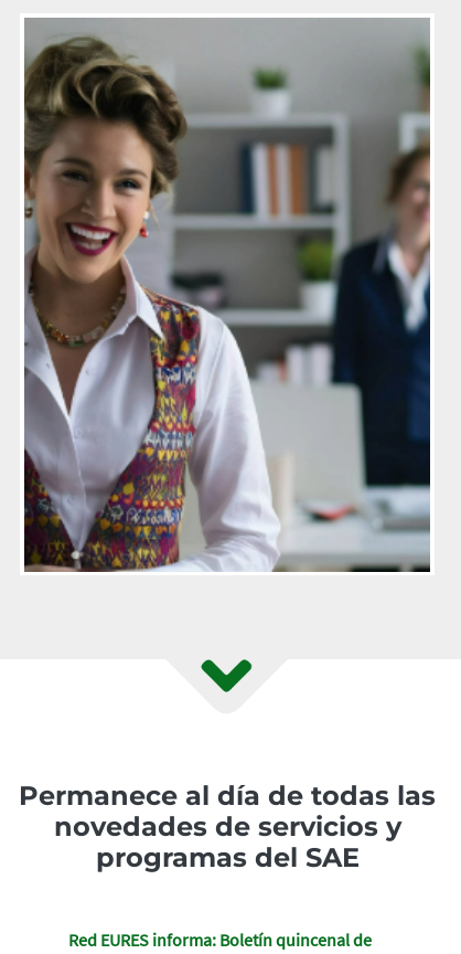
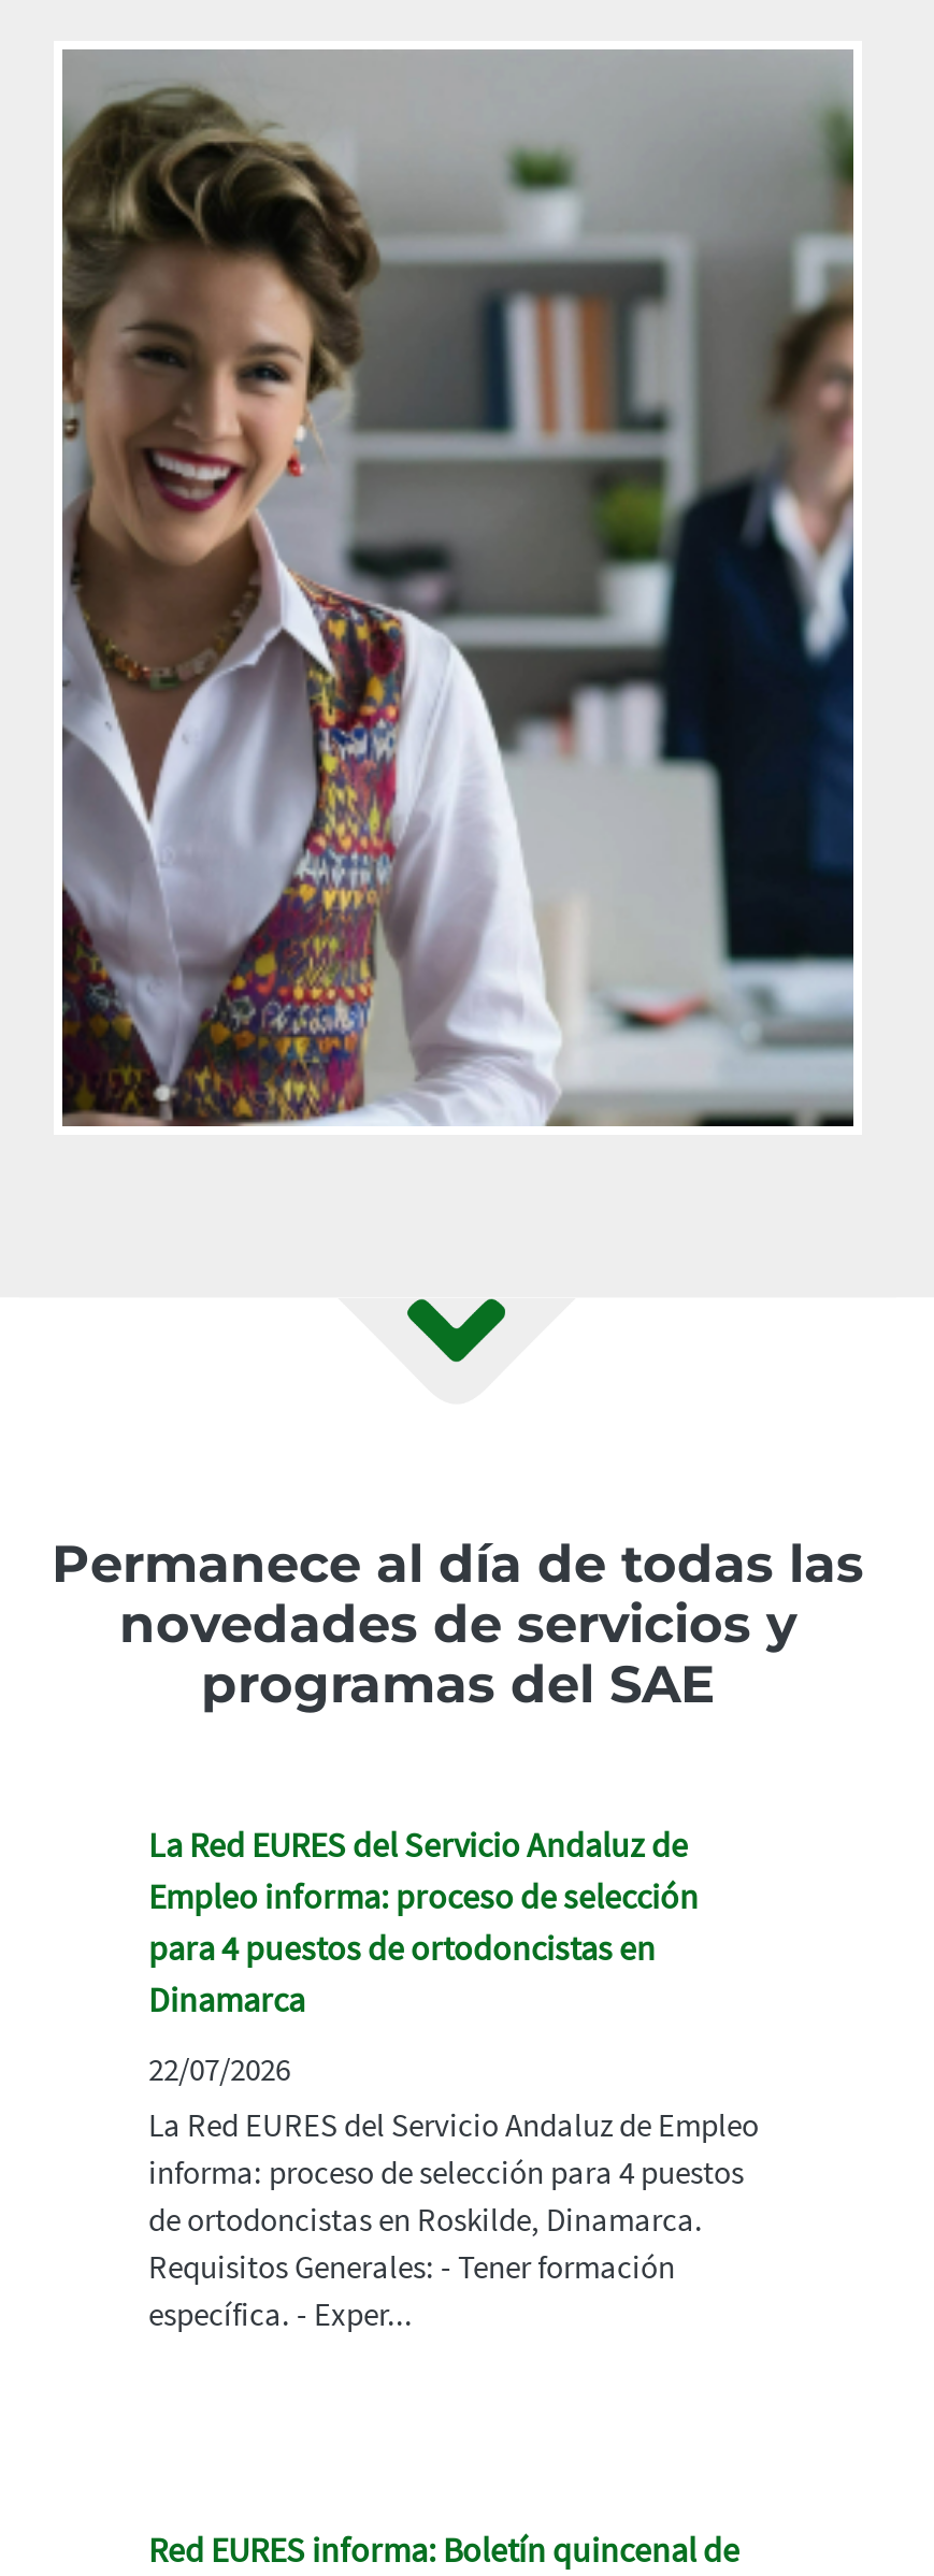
+ La Red EURES del Servicio Andaluz de
+ Empleo informa: proceso de selección
+ para 4 puestos de ortodoncistas en
+ Dinamarca
+ 22/07/2026
+ La Red EURES del Servicio Andaluz de Empleo
+ informa: proceso de selección para 4 puestos
+ de ortodoncistas en Roskilde, Dinamarca.
+ Requisitos Generales: - Tener formación
+ específica. - Exper...
